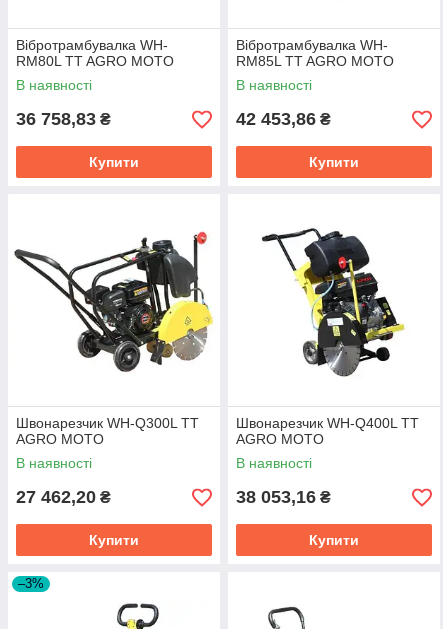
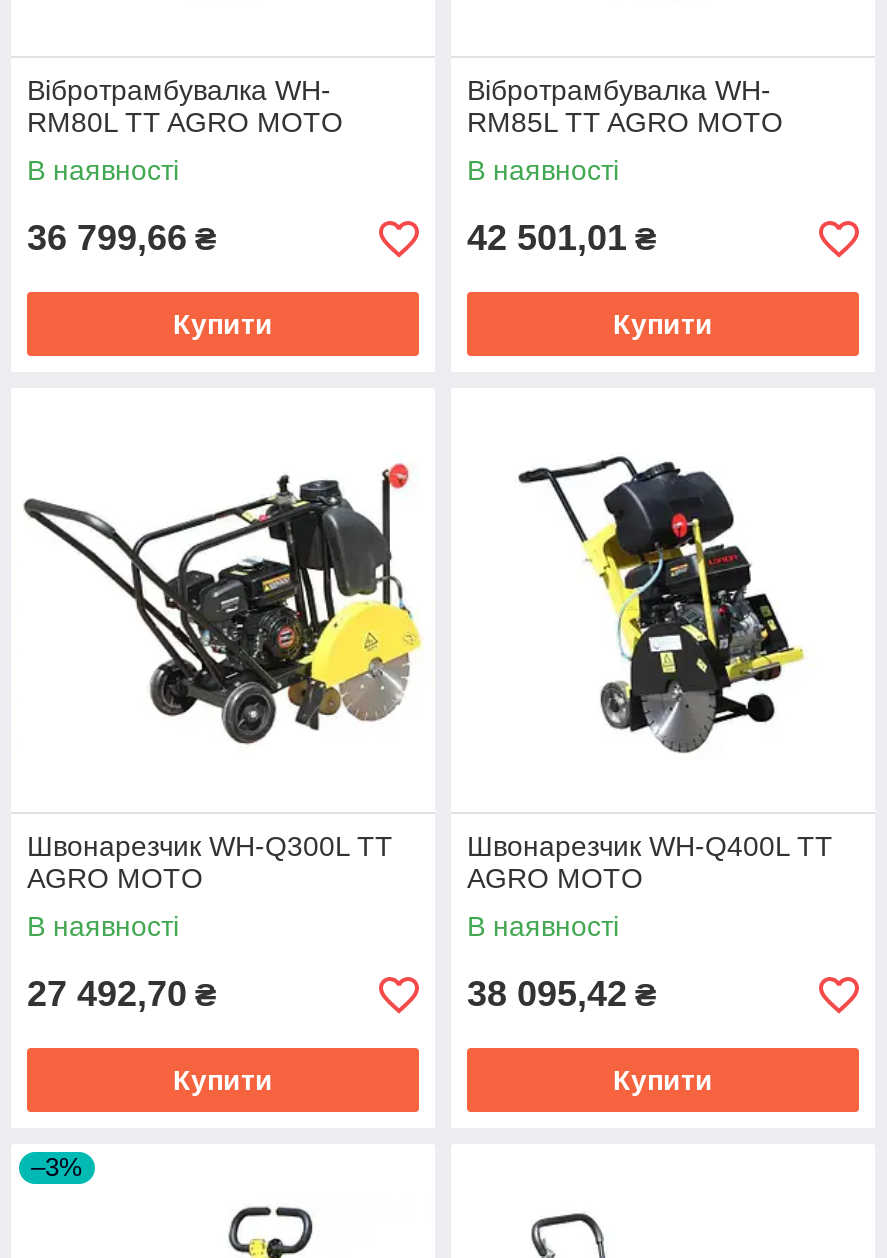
- 36 758,83 ₴
+ 36 799,66 ₴

- 42 453,86 ₴
+ 42 501,01 ₴

- 27 462,20 ₴
+ 27 492,70 ₴

- 38 053,16 ₴
+ 38 095,42 ₴
